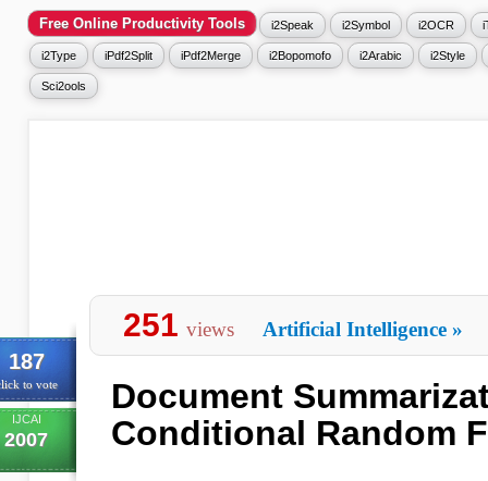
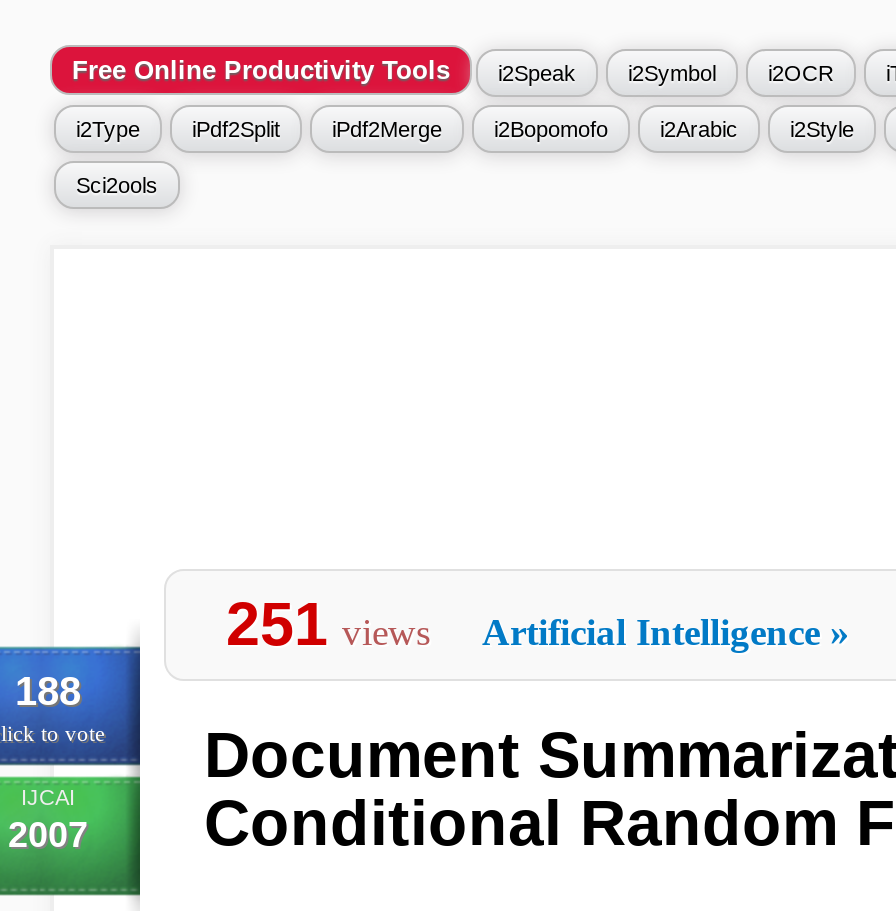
- 187
+ 188
